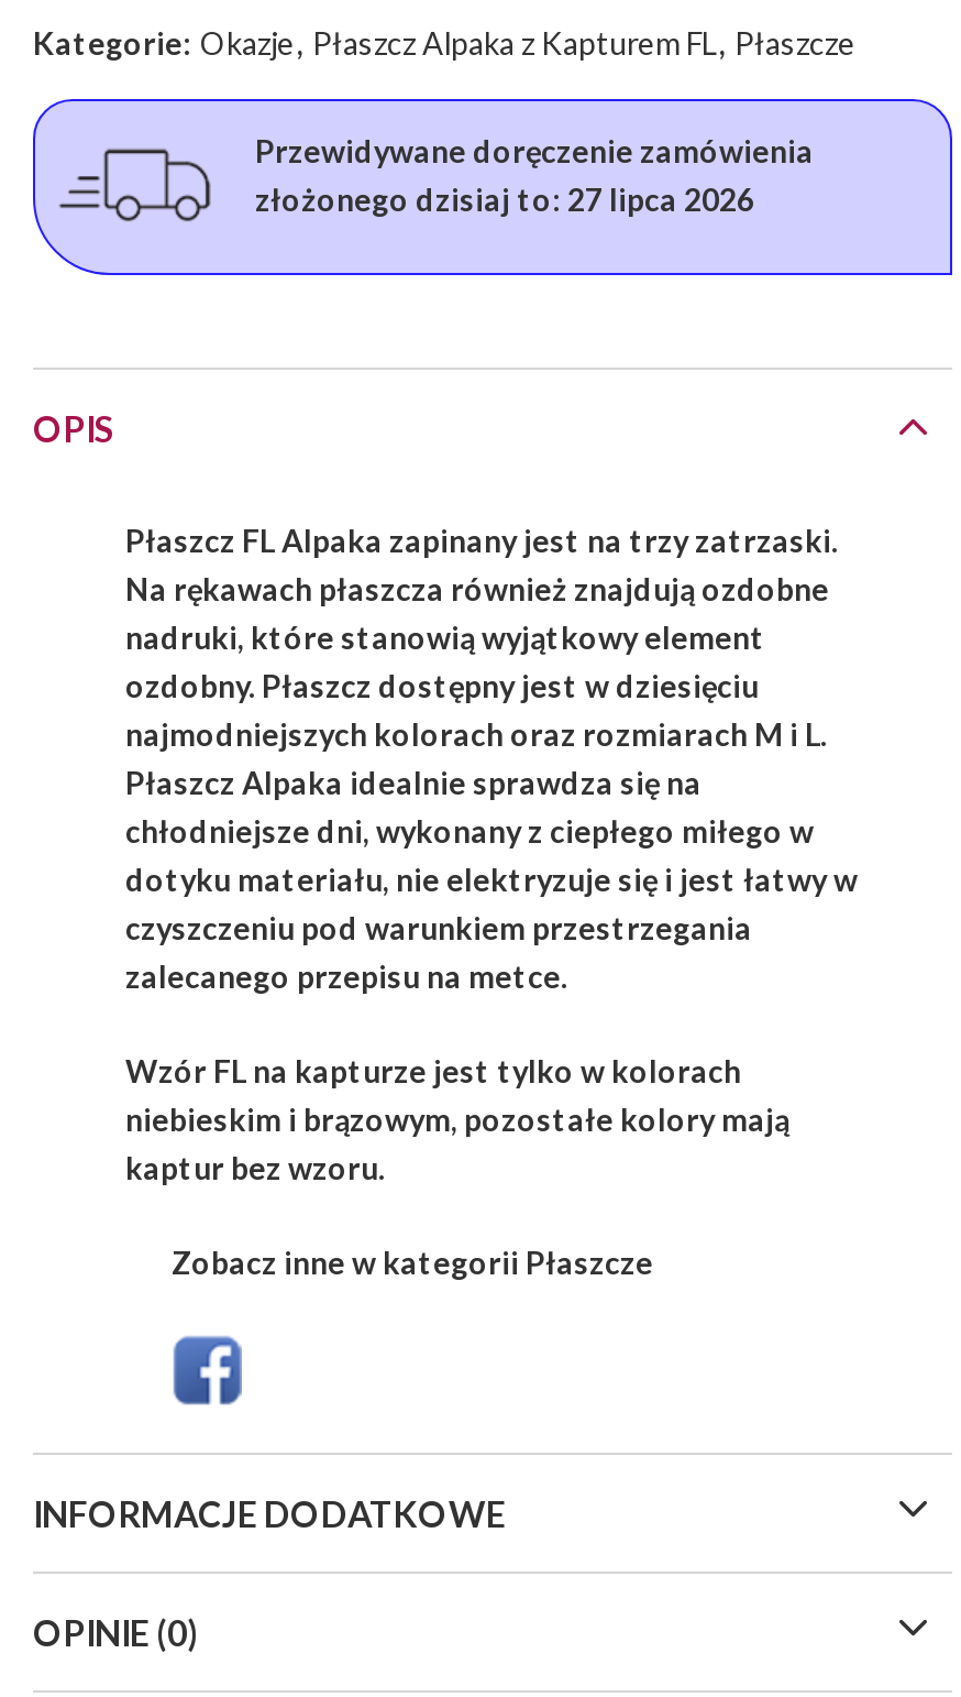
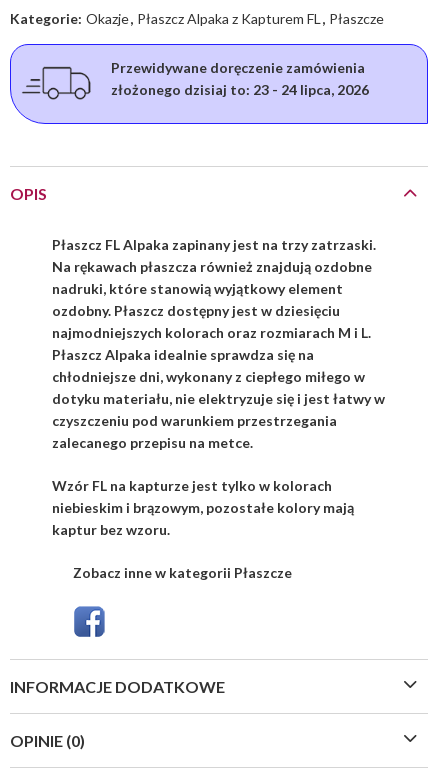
- złożonego dzisiaj to: 27 lipca 2026
+ złożonego dzisiaj to: 23 - 24 lipca, 2026
